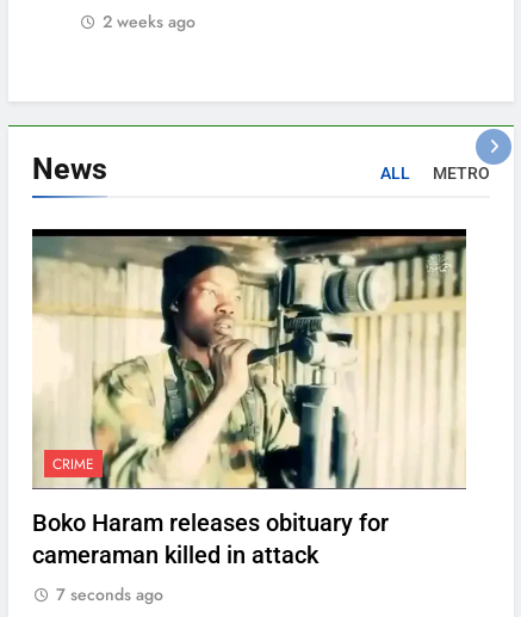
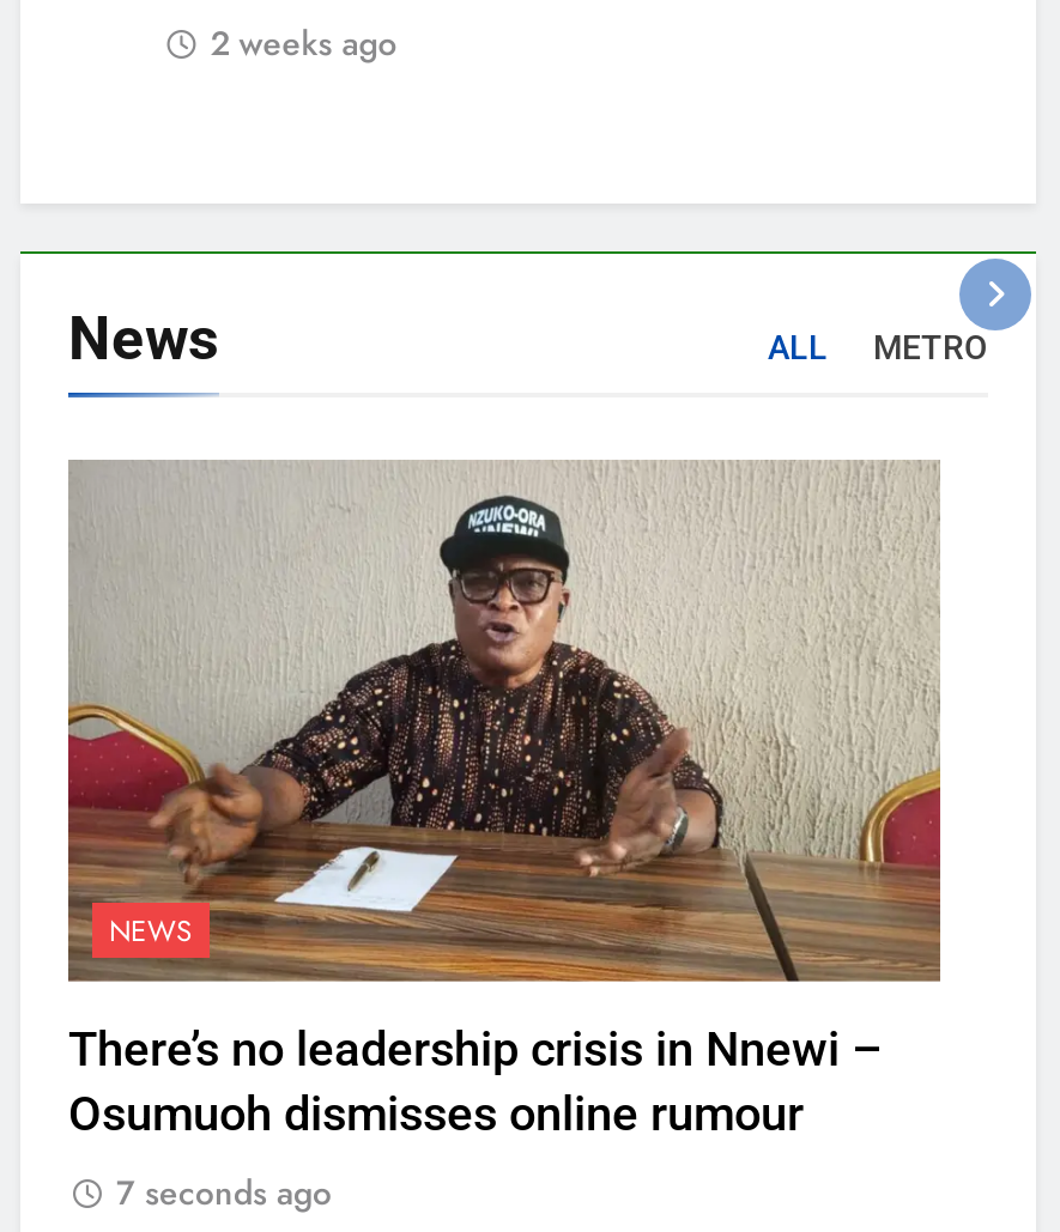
- [image]
- CRIME
+ [image]
+ NEWS

- Boko Haram releases obituary for
- cameraman killed in attack
+ There’s no leadership crisis in Nnewi –
+ Osumuoh dismisses online rumour
